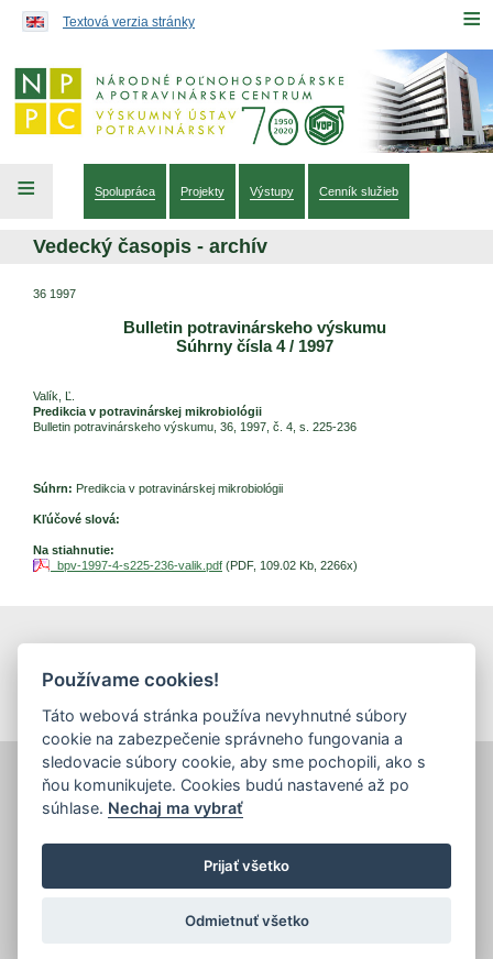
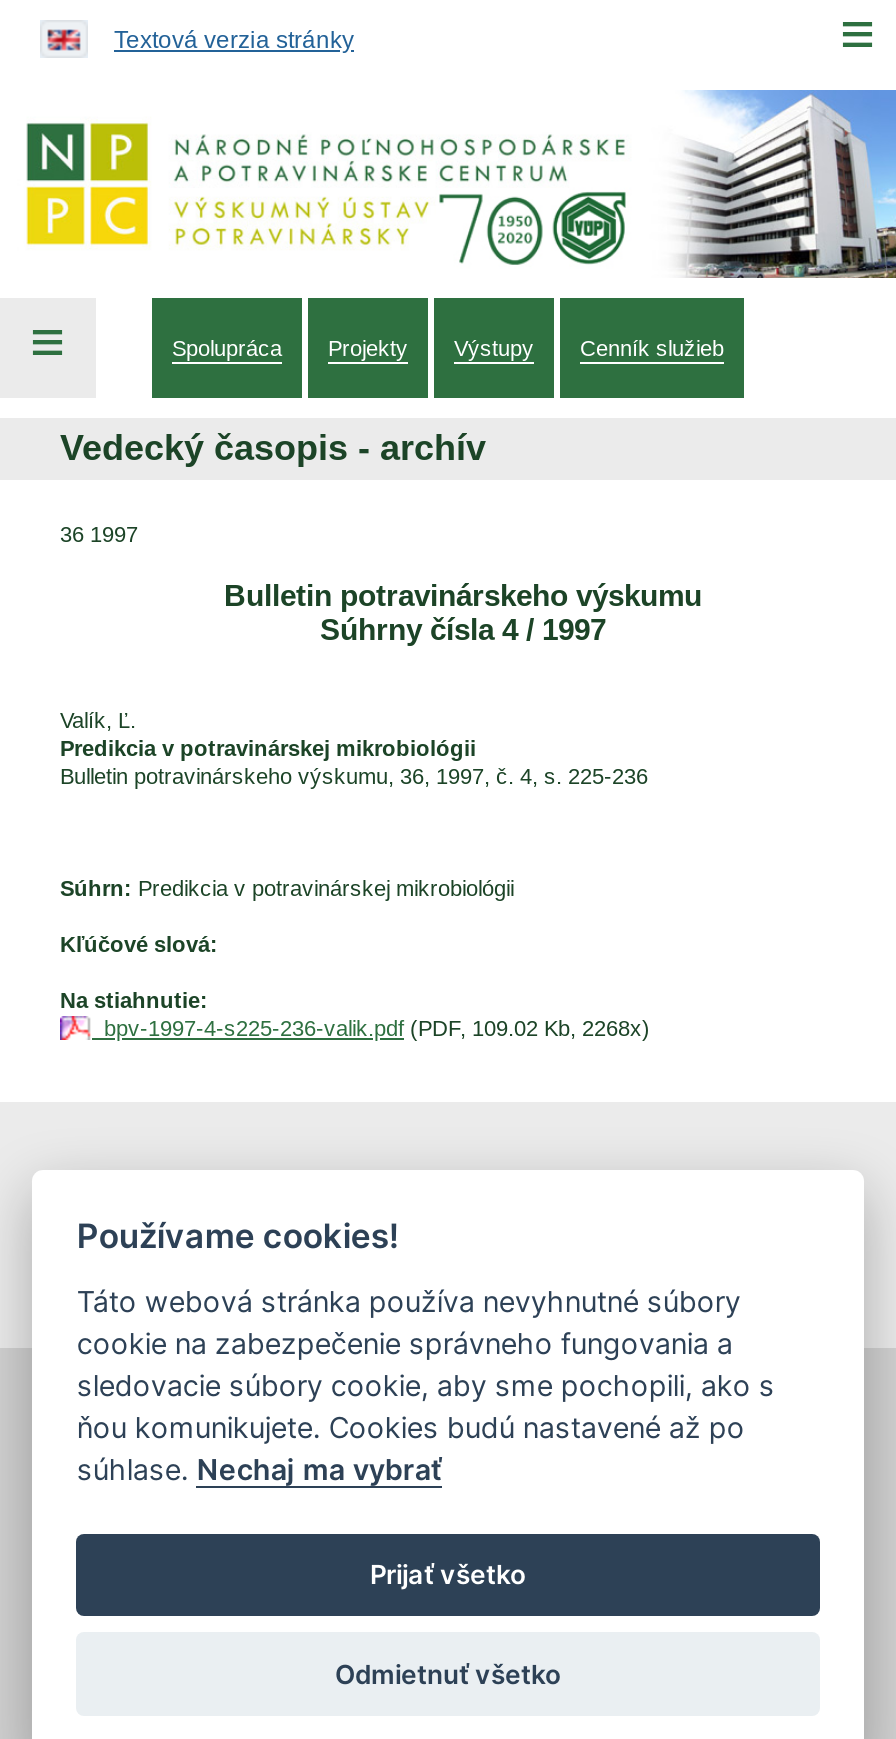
- bpv-1997-4-s225-236-valik.pdf (PDF, 109.02 Kb, 2266x)
+ bpv-1997-4-s225-236-valik.pdf (PDF, 109.02 Kb, 2268x)
